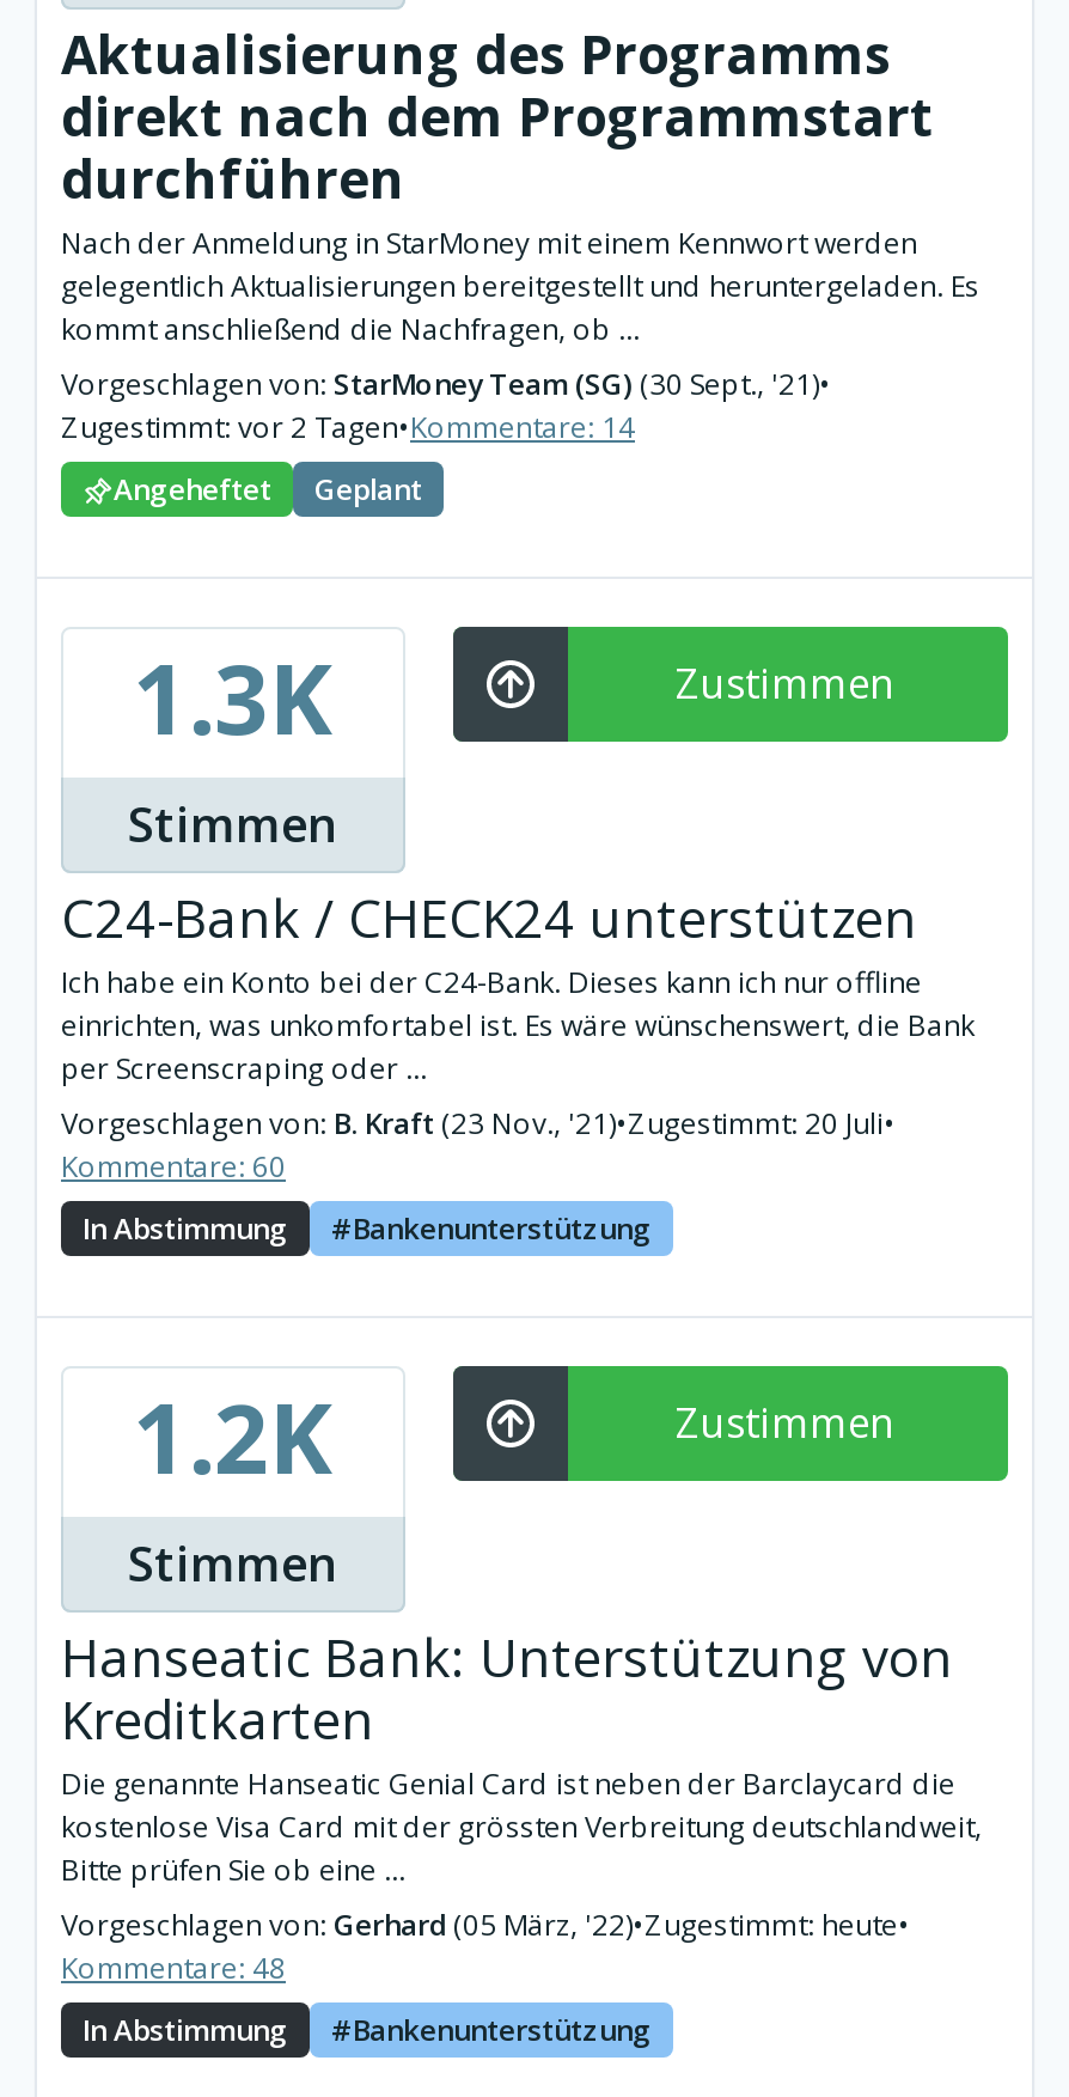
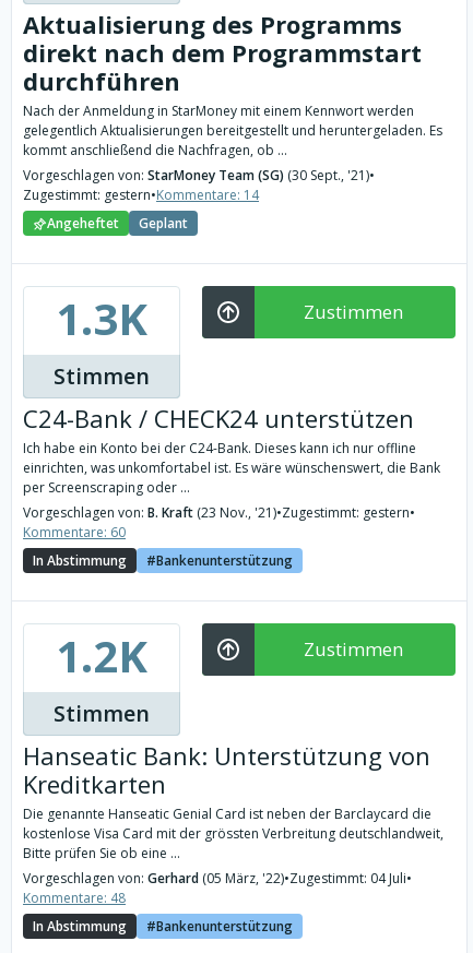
- Zugestimmt: vor 2 Tagen•Kommentare: 14
+ Zugestimmt: gestern•Kommentare: 14

- Vorgeschlagen von: B. Kraft (23 Nov., '21) •Zugestimmt: 20 Juli•
+ Vorgeschlagen von: B. Kraft (23 Nov., '21) •Zugestimmt: gestern•

- Vorgeschlagen von: Gerhard (05 März, '22)•Zugestimmt: heute•
+ Vorgeschlagen von: Gerhard (05 März, '22)•Zugestimmt: 04 Juli•
